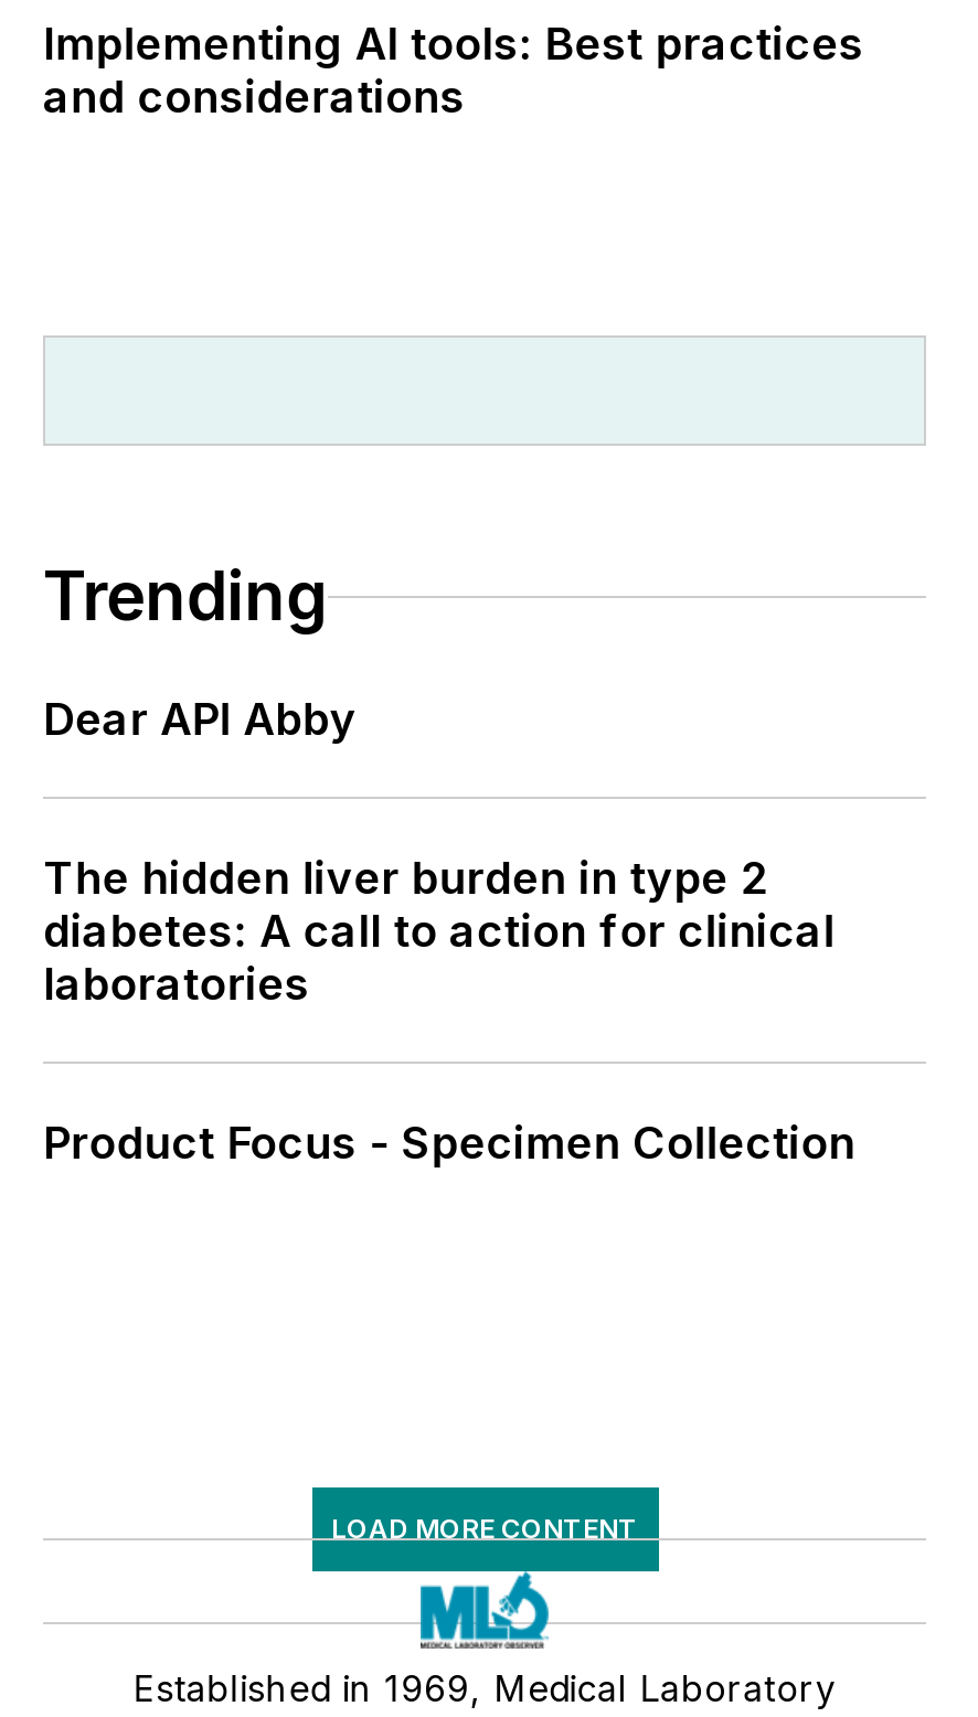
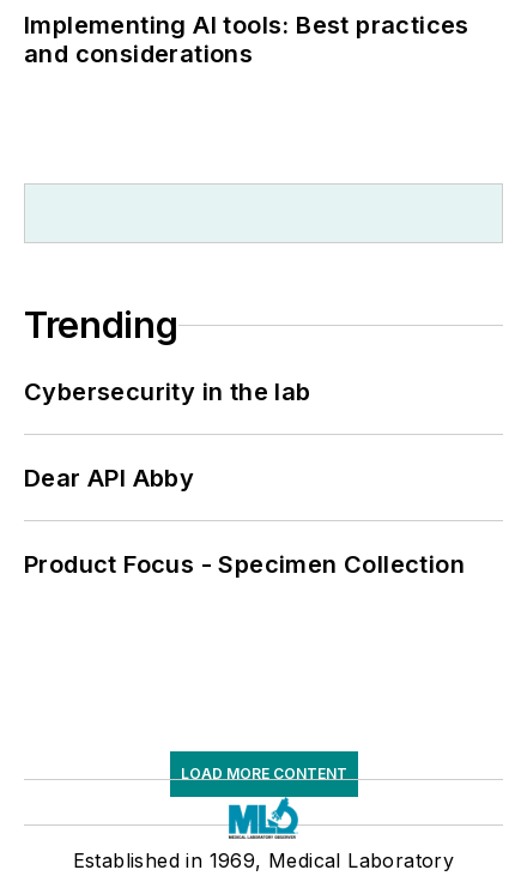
+ Cybersecurity in the lab

moved down: Dear API Abby

- The hidden liver burden in type 2
- diabetes: A call to action for clinical
- laboratories
